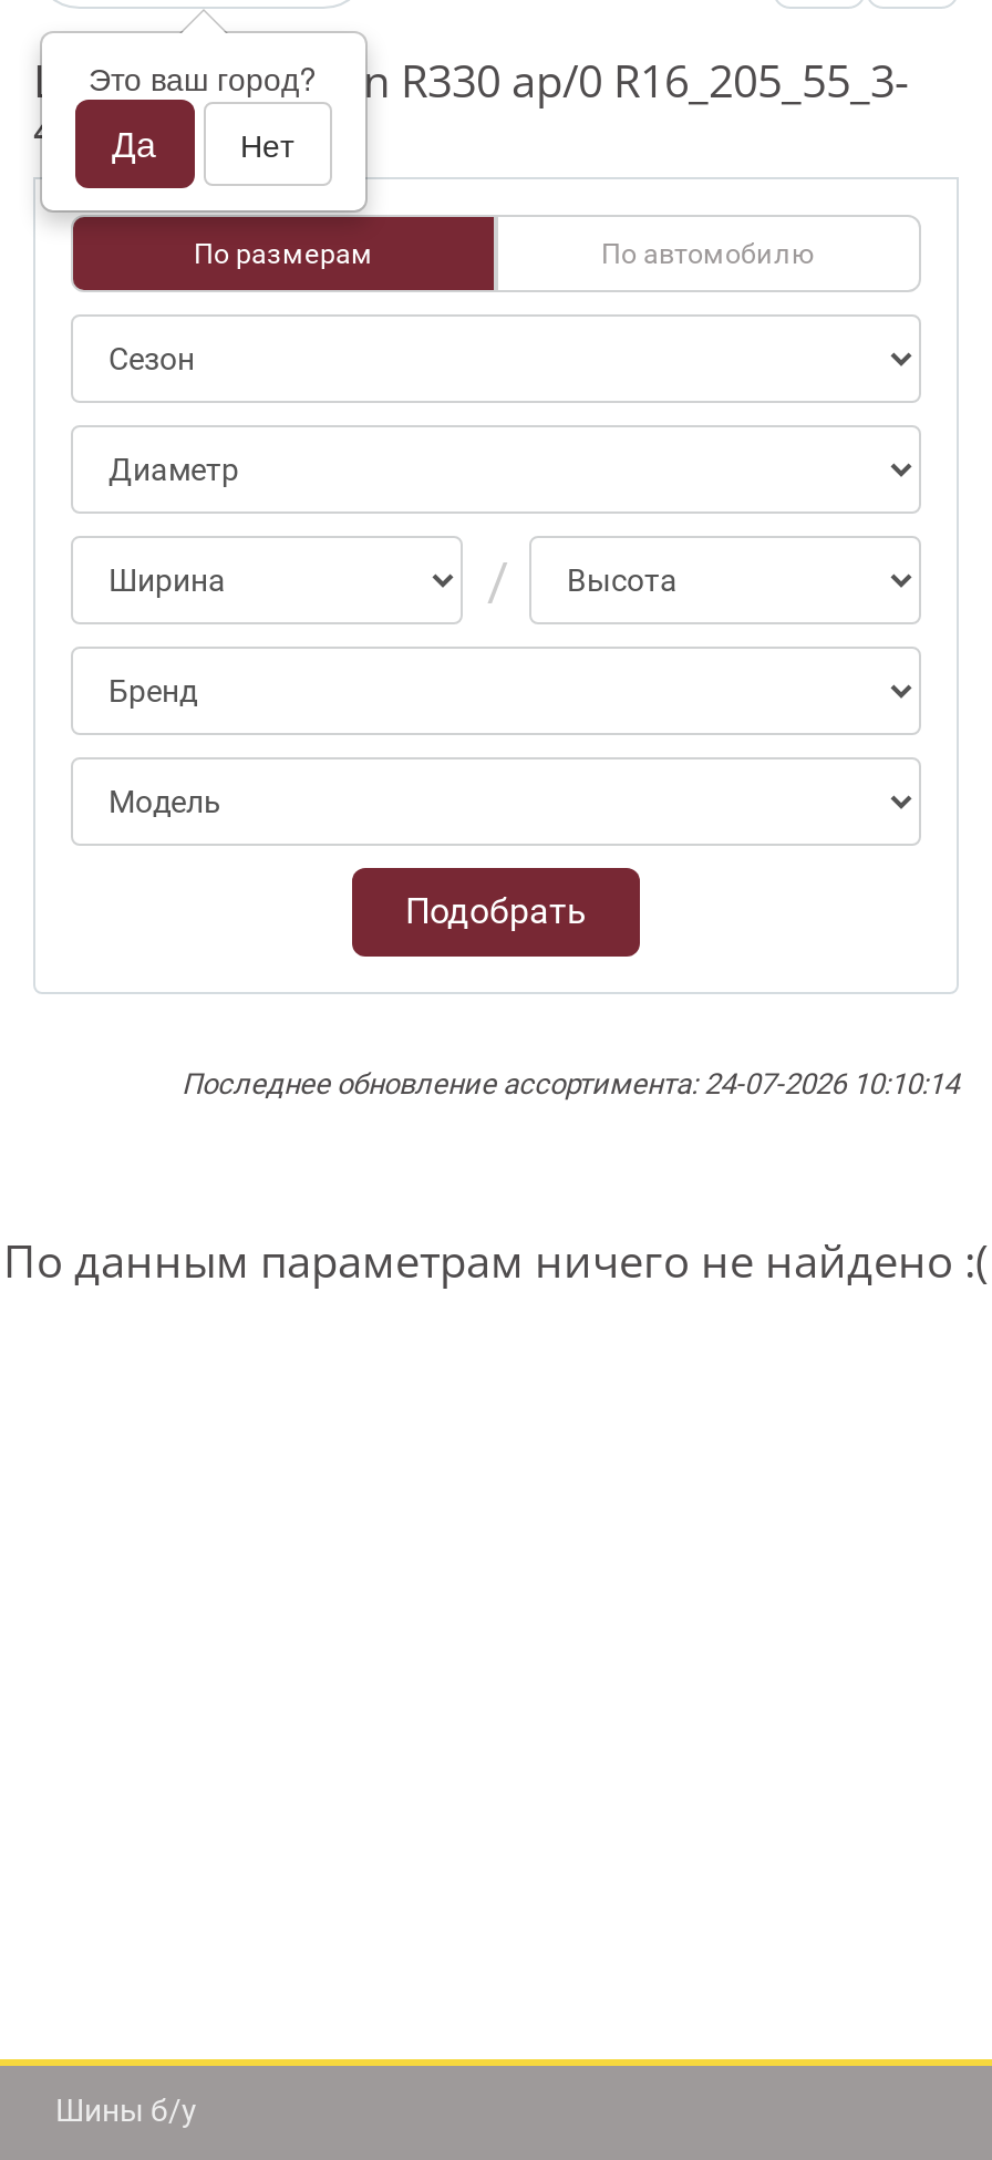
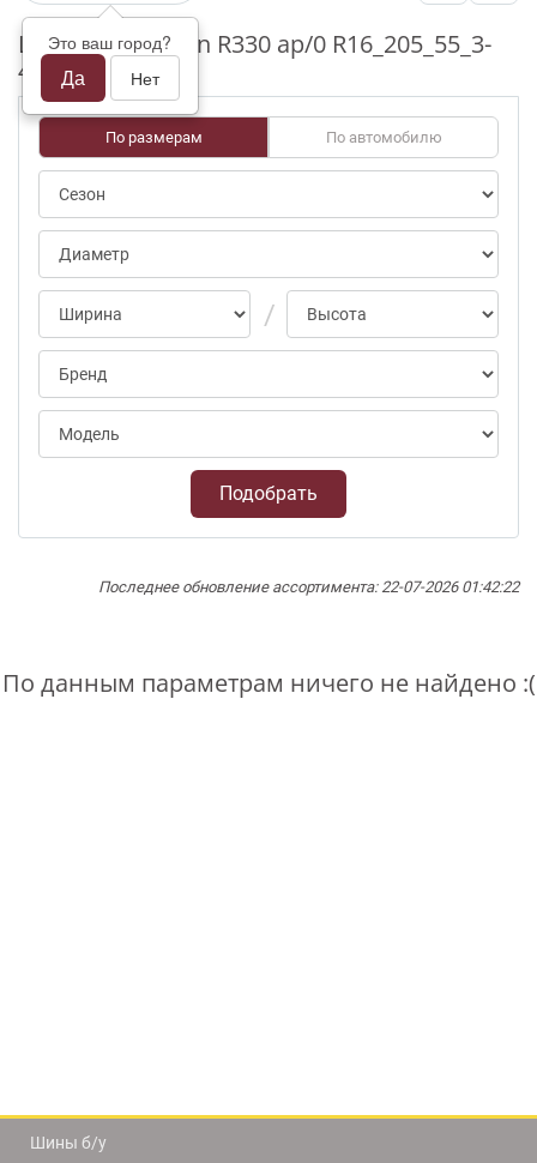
- Последнее обновление ассортимента: 24-07-2026 10:10:14
+ Последнее обновление ассортимента: 22-07-2026 01:42:22
